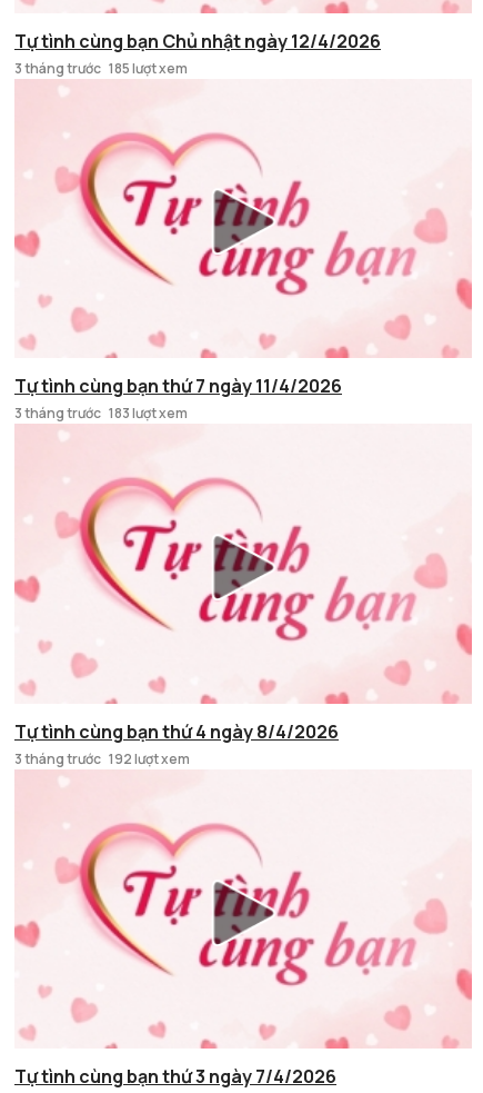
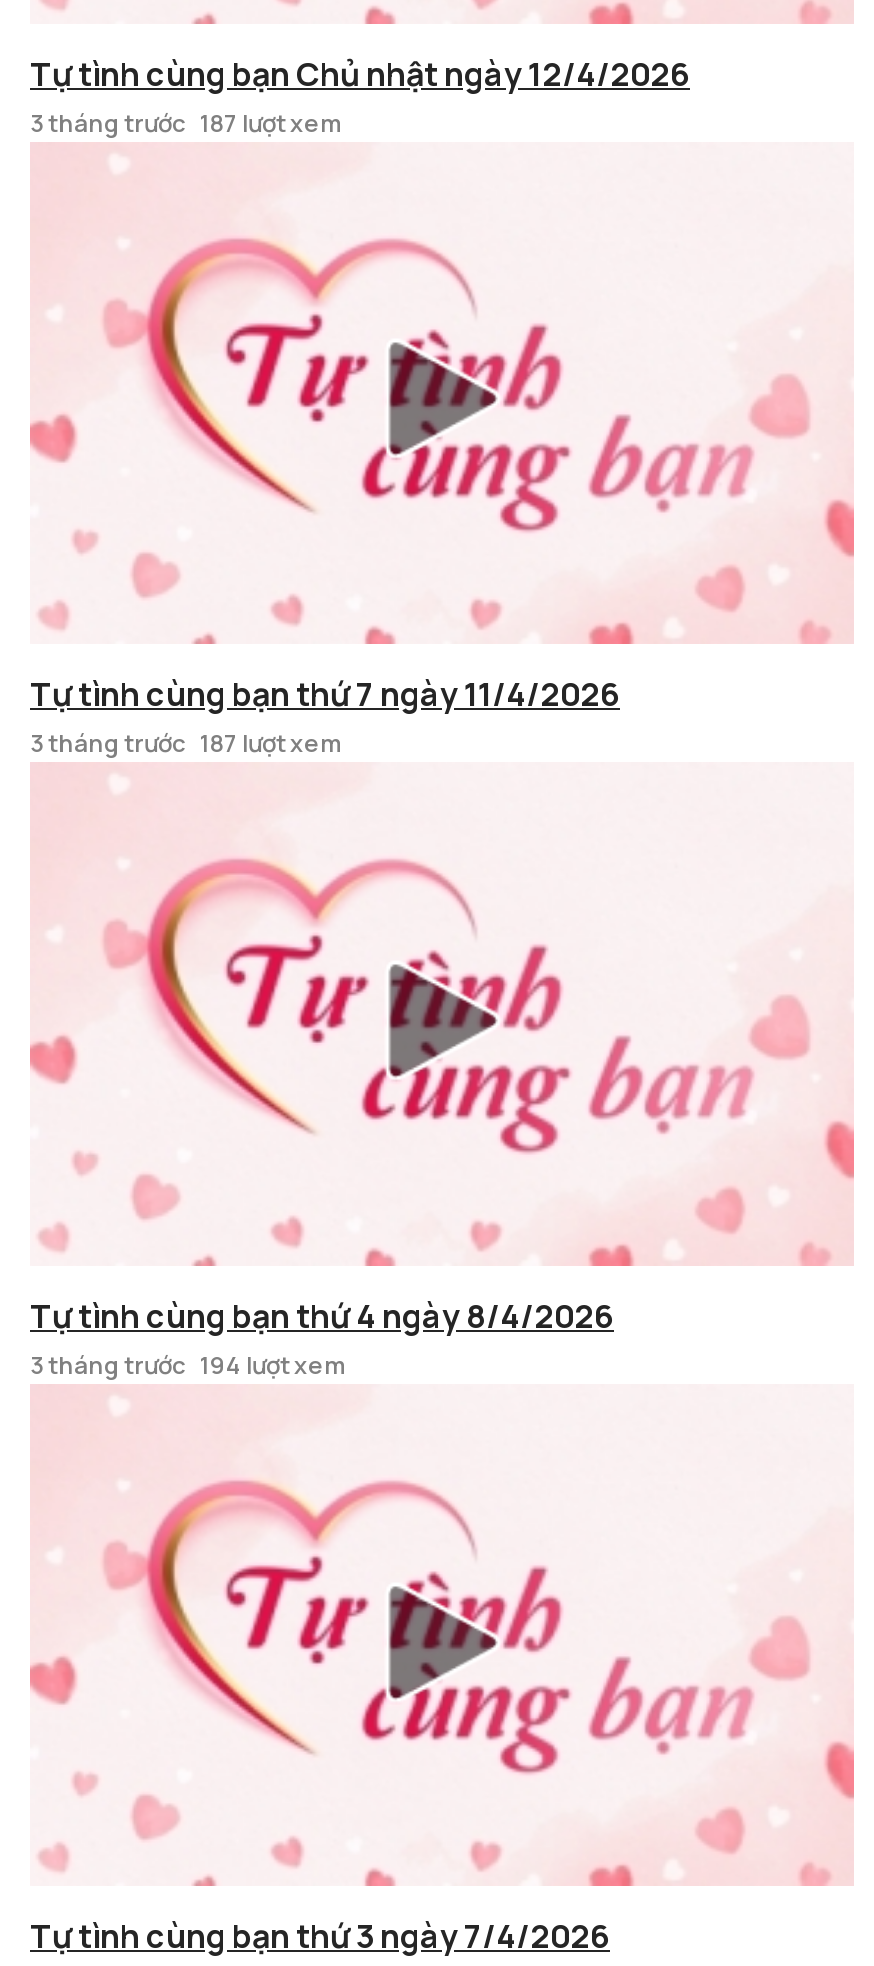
- 3 tháng trước 185 lượt xem
+ 3 tháng trước 187 lượt xem

- 3 tháng trước 183 lượt xem
+ 3 tháng trước 187 lượt xem

- 3 tháng trước 192 lượt xem
+ 3 tháng trước 194 lượt xem
